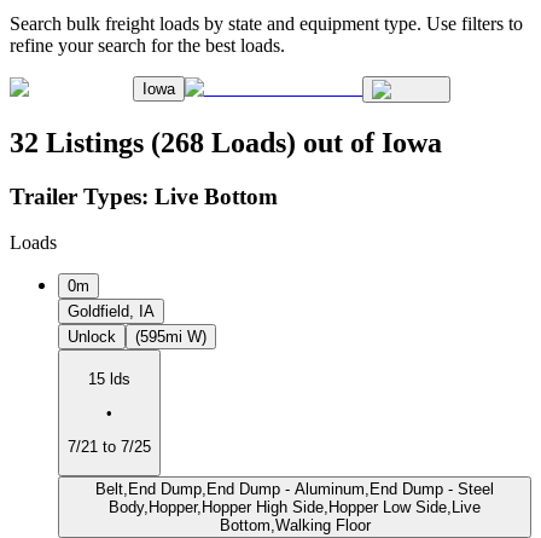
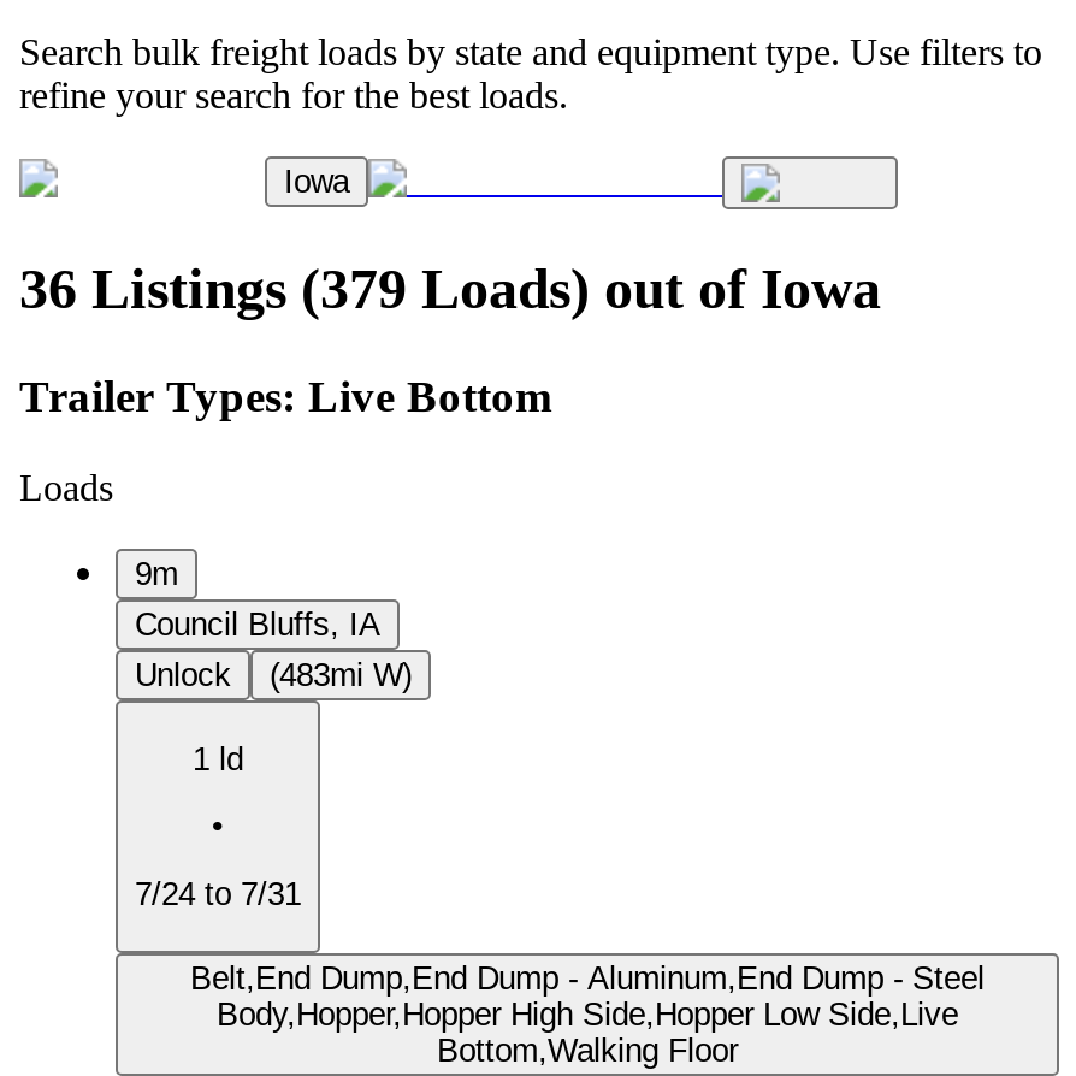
- 32 Listings (268 Loads) out of Iowa
+ 36 Listings (379 Loads) out of Iowa

- 0m
- Goldfield, IA
+ 9m
+ Council Bluffs, IA

- Unlock (595mi W)
+ Unlock (483mi W)

- 15 lds
+ 1 ld

- 7/21 to 7/25
+ 7/24 to 7/31
